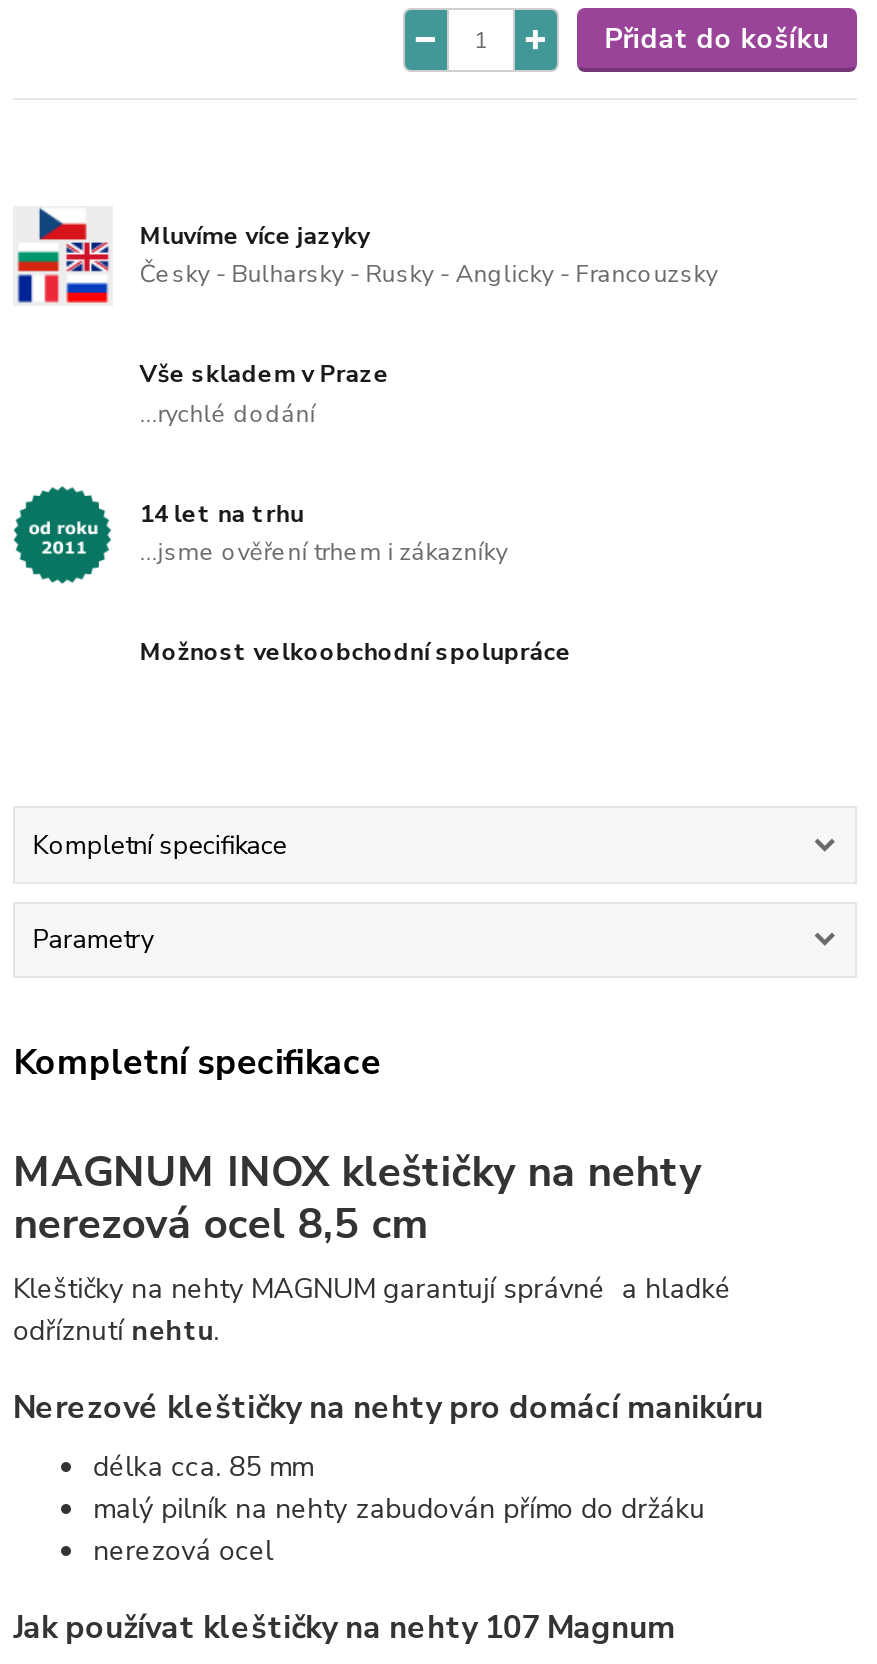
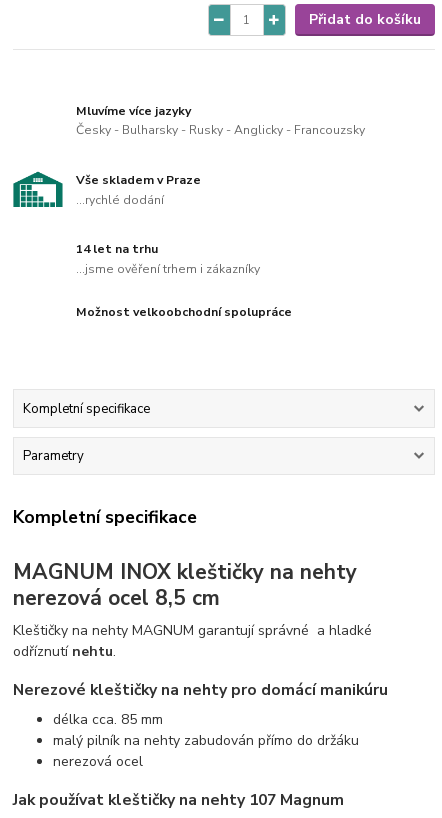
- [image]

+ [image]

- [image]
